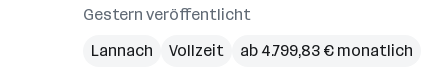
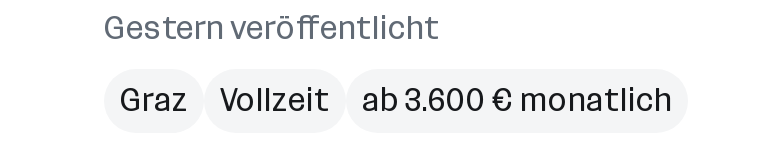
- Lannach
+ Graz

- ab 4.799,83 € monatlich
+ ab 3.600 € monatlich
